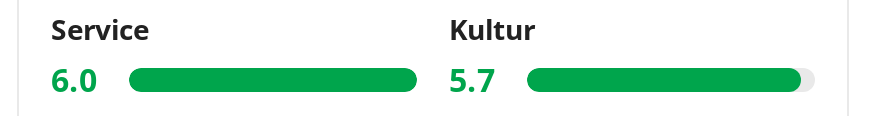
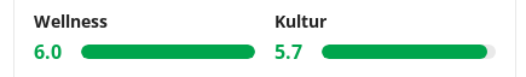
- Service
+ Wellness
